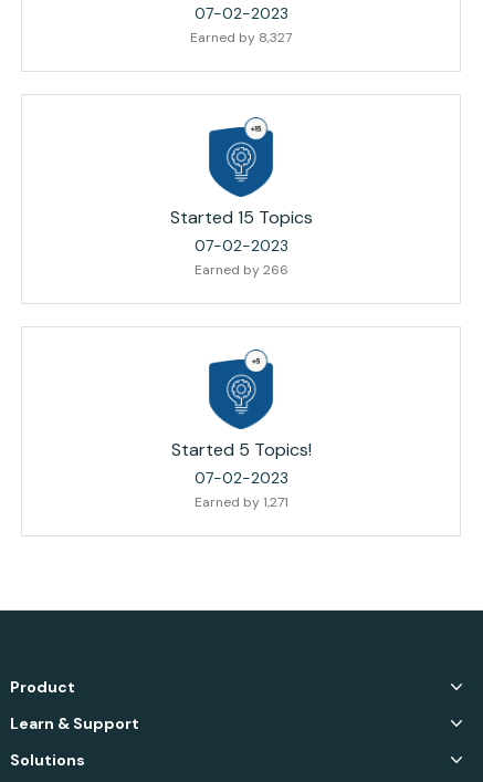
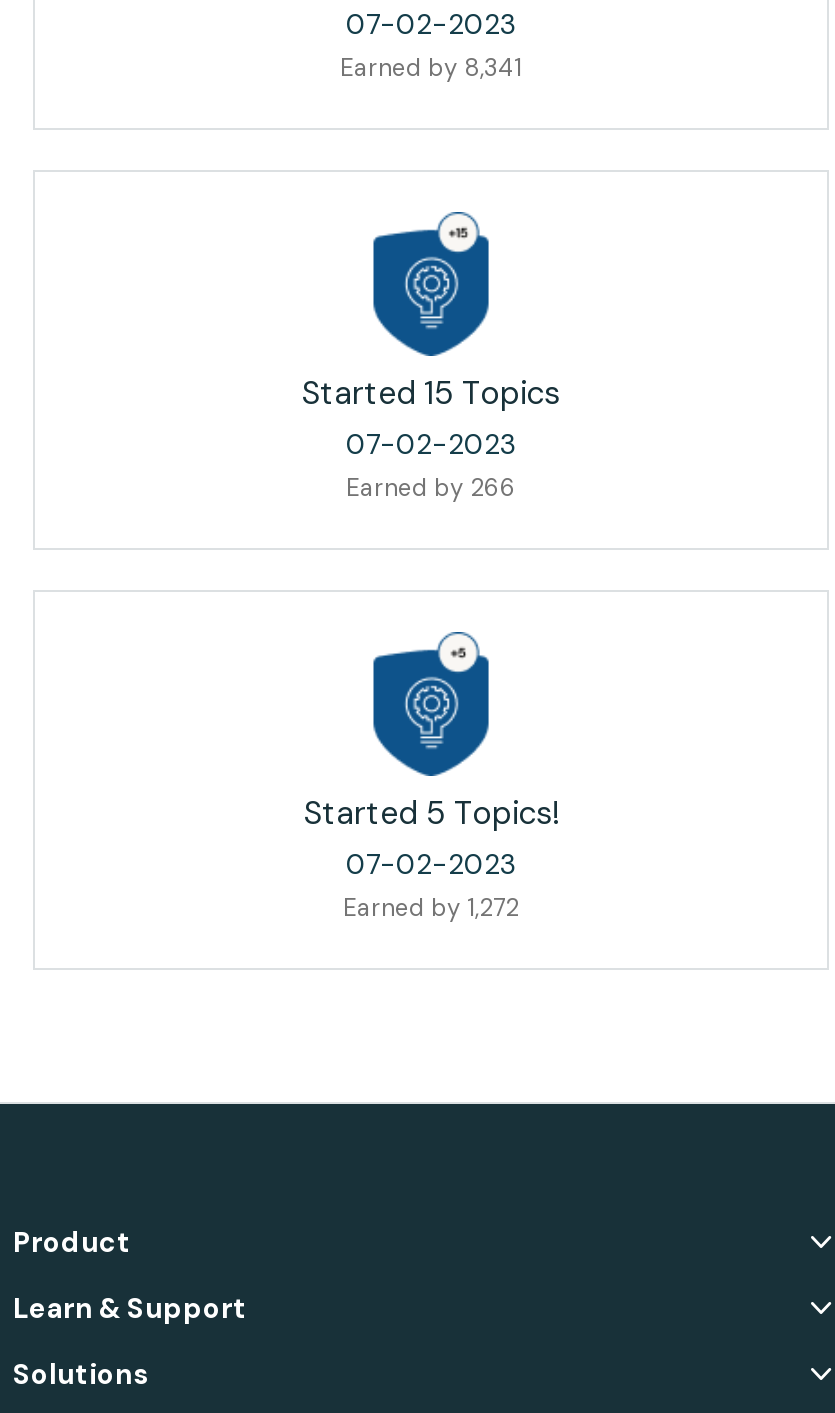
- Earned by 8,327
+ Earned by 8,341

- Earned by 1,271
+ Earned by 1,272
